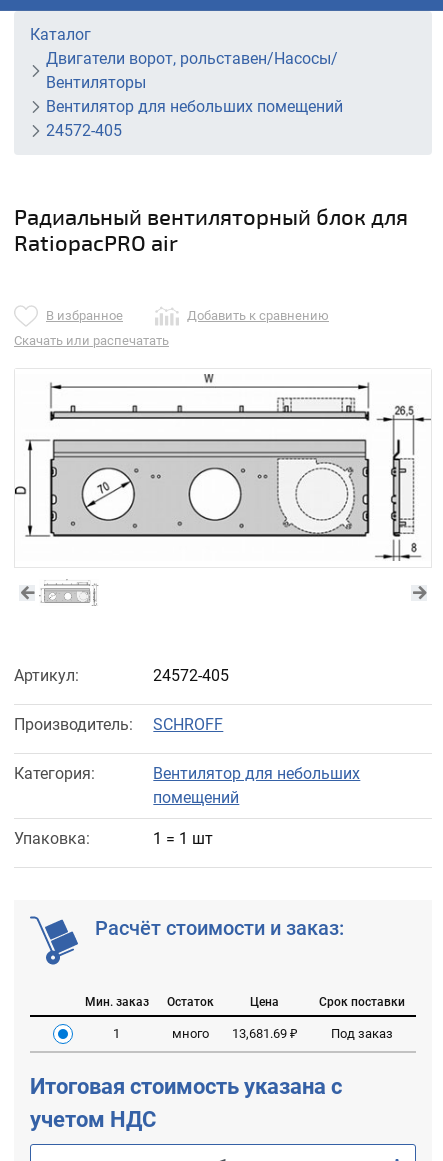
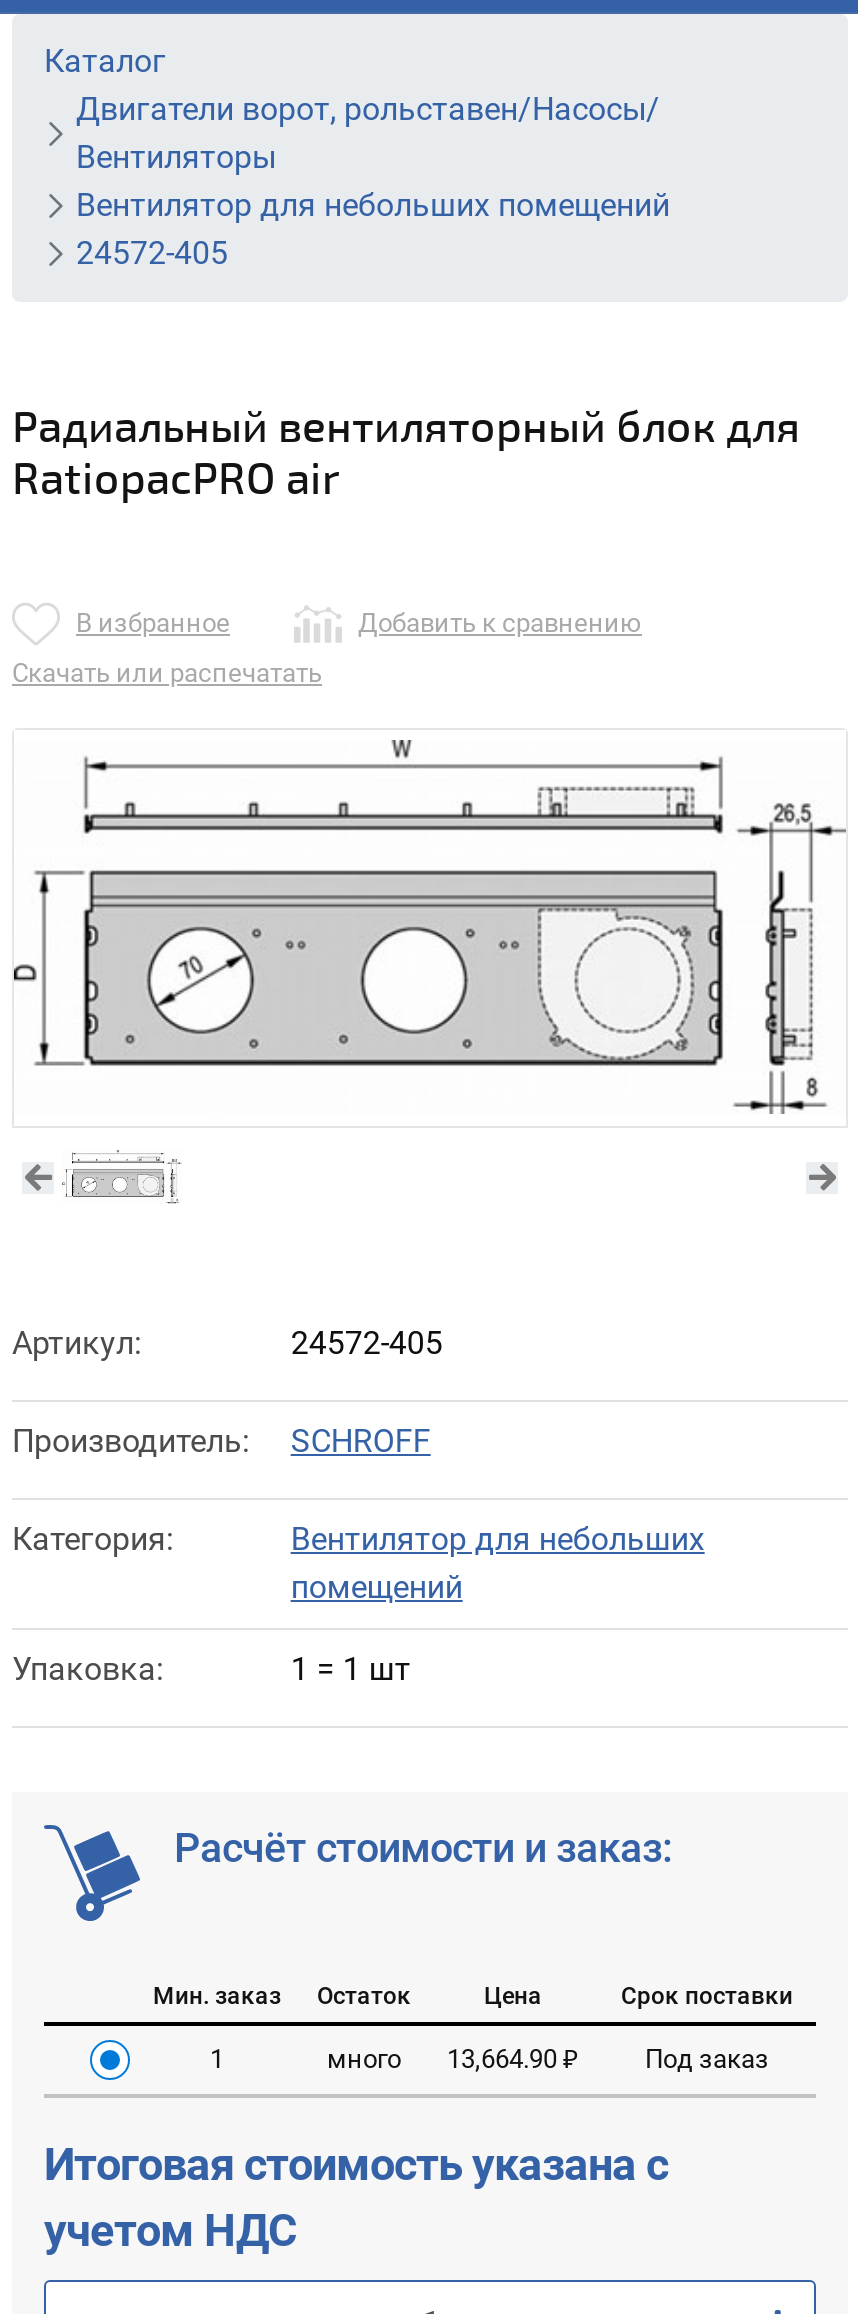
- много 13,681.69 ₽
+ много 13,664.90 ₽
